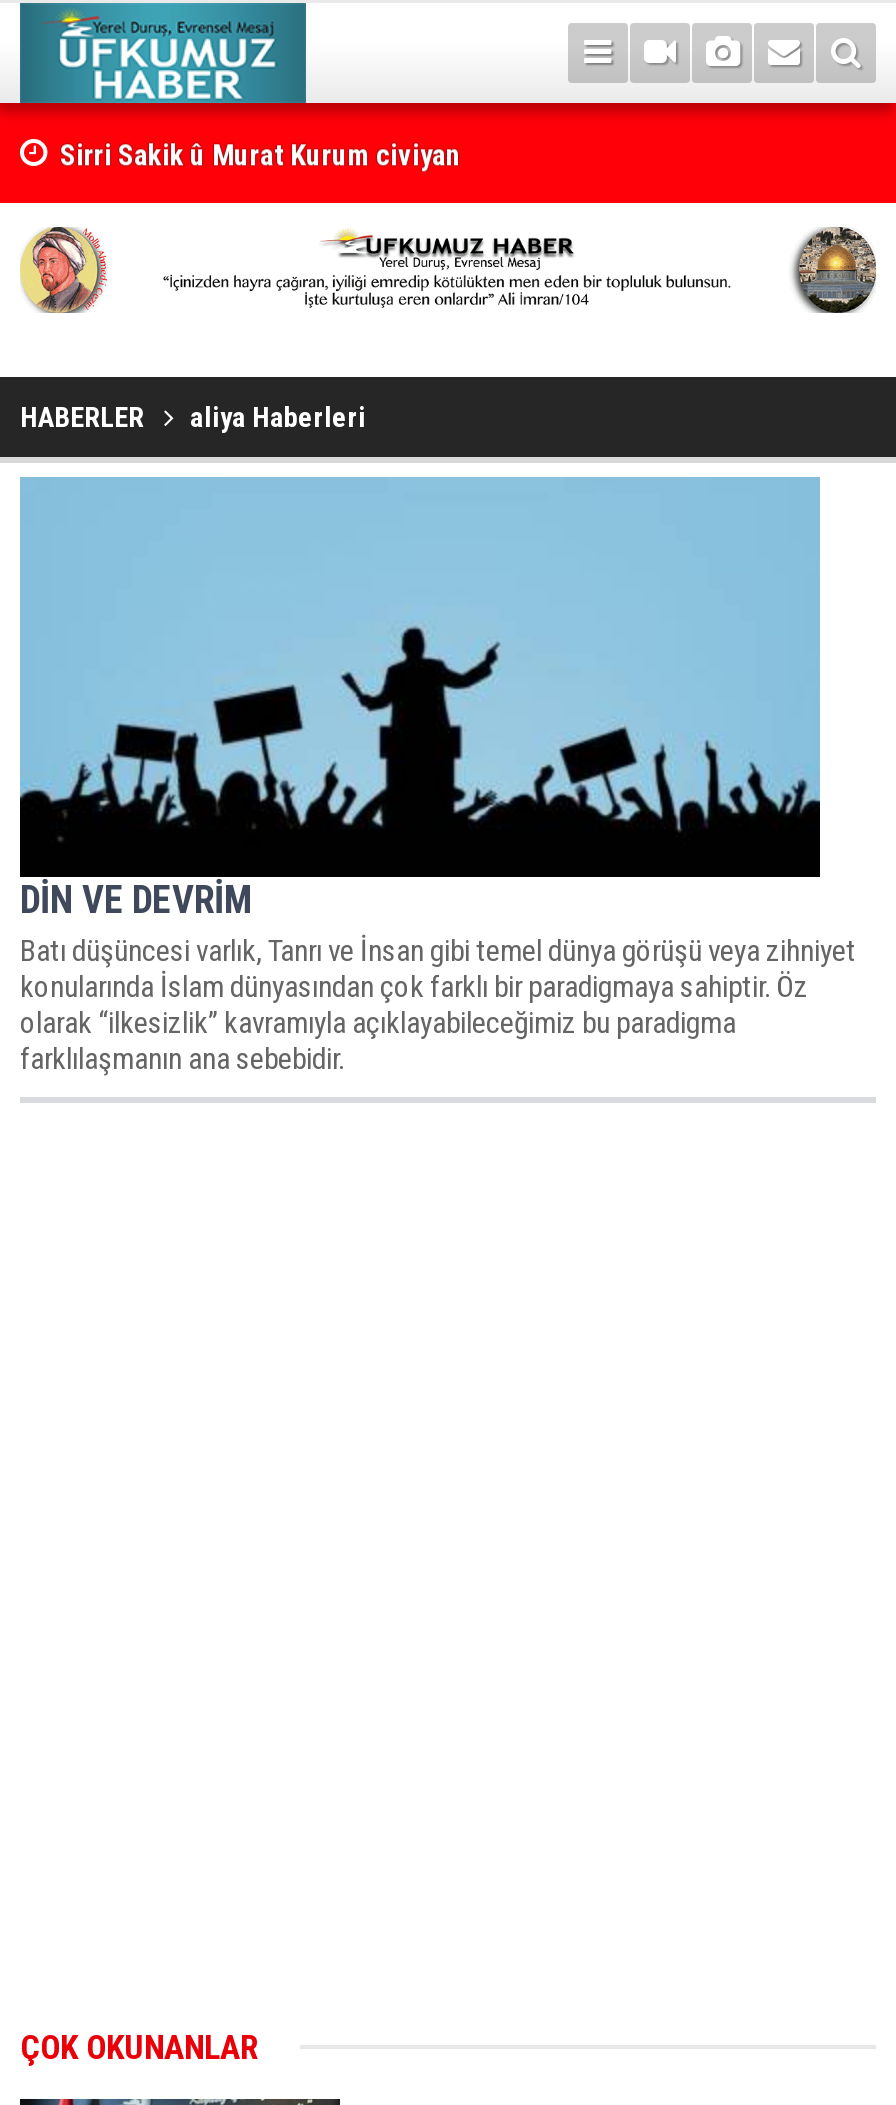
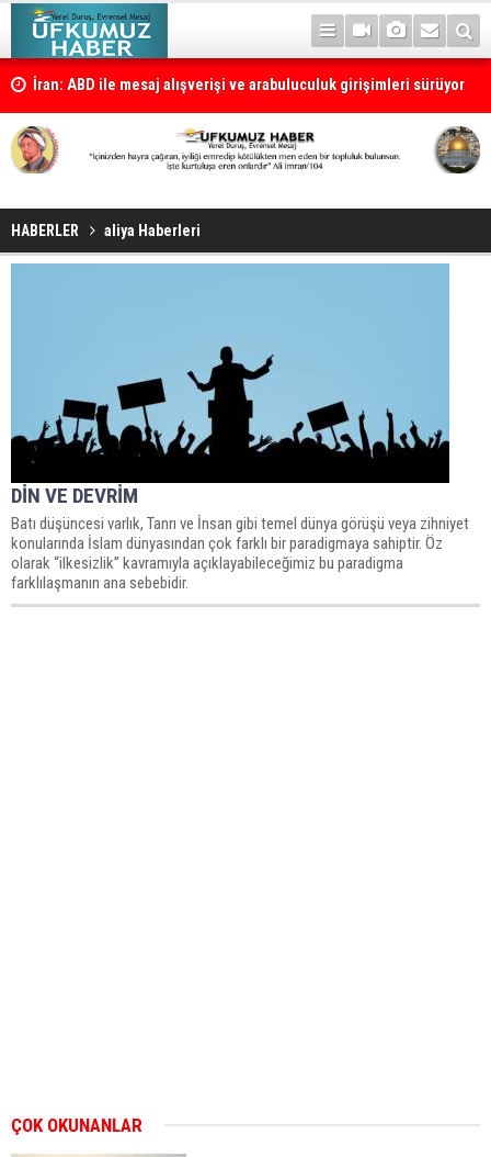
- Sirri Sakik û Murat Kurum civiyan
+ İran: ABD ile mesaj alışverişi ve arabuluculuk girişimleri sürüyor
